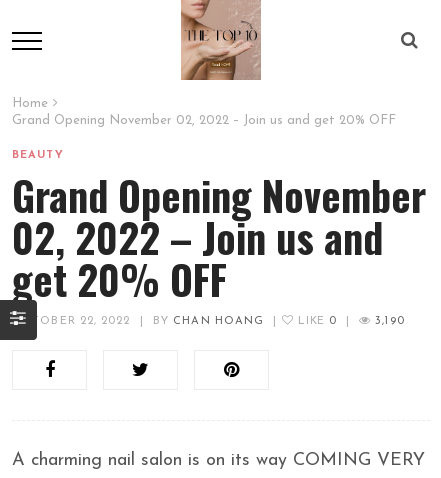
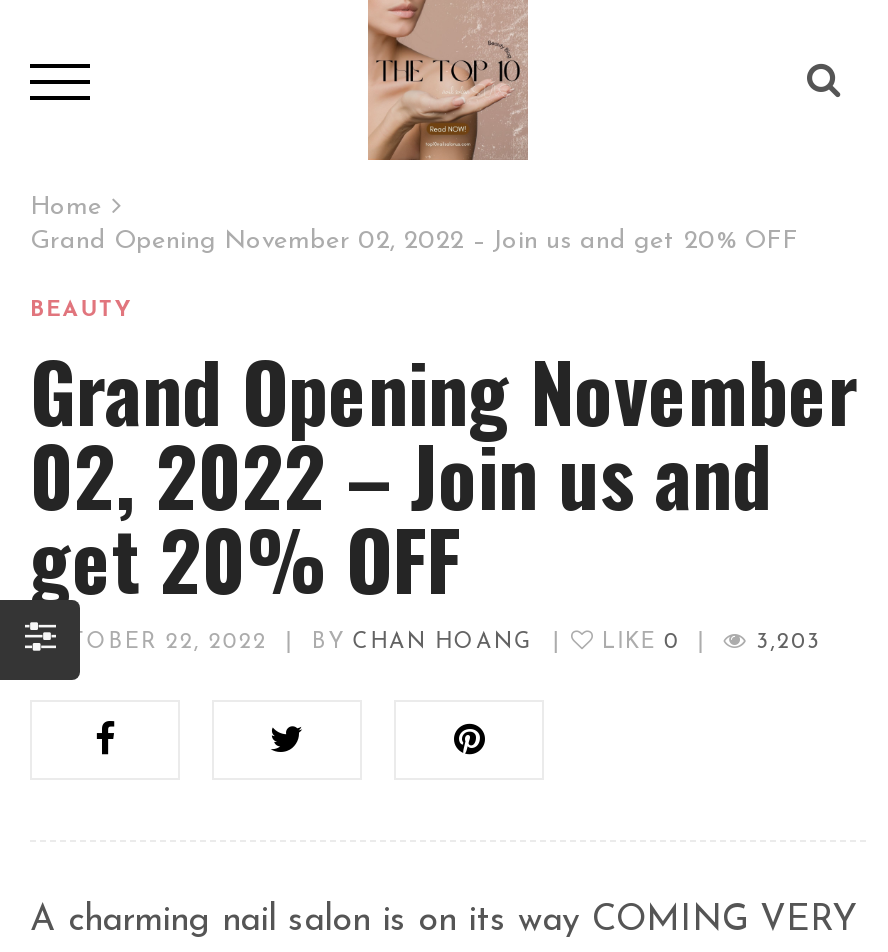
- 3,190
+ 3,203
